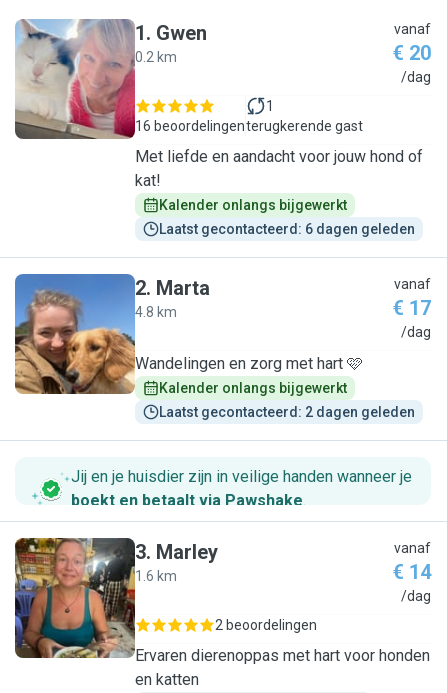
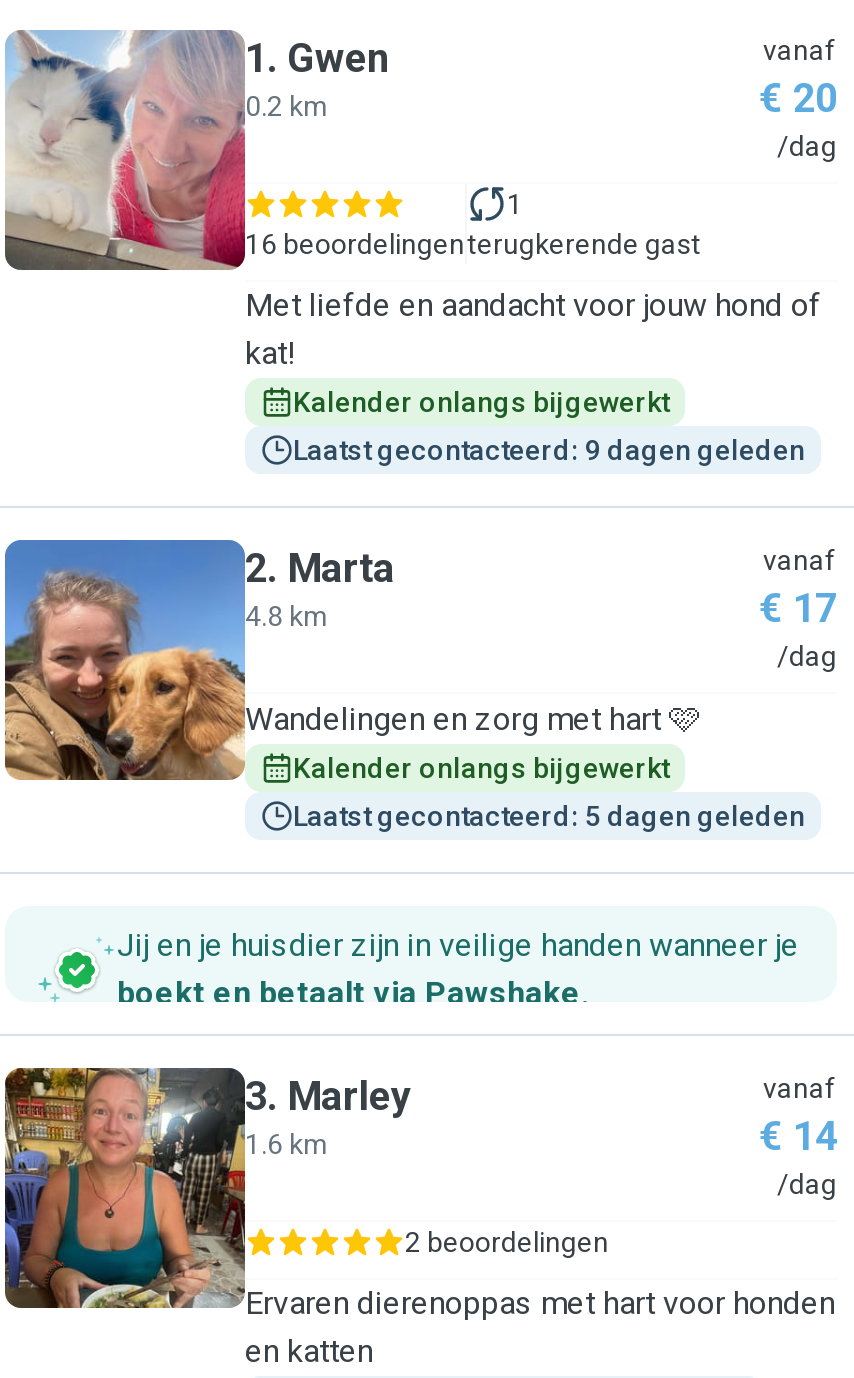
- Laatst gecontacteerd: 6 dagen geleden
+ Laatst gecontacteerd: 9 dagen geleden

- Laatst gecontacteerd: 2 dagen geleden
+ Laatst gecontacteerd: 5 dagen geleden
